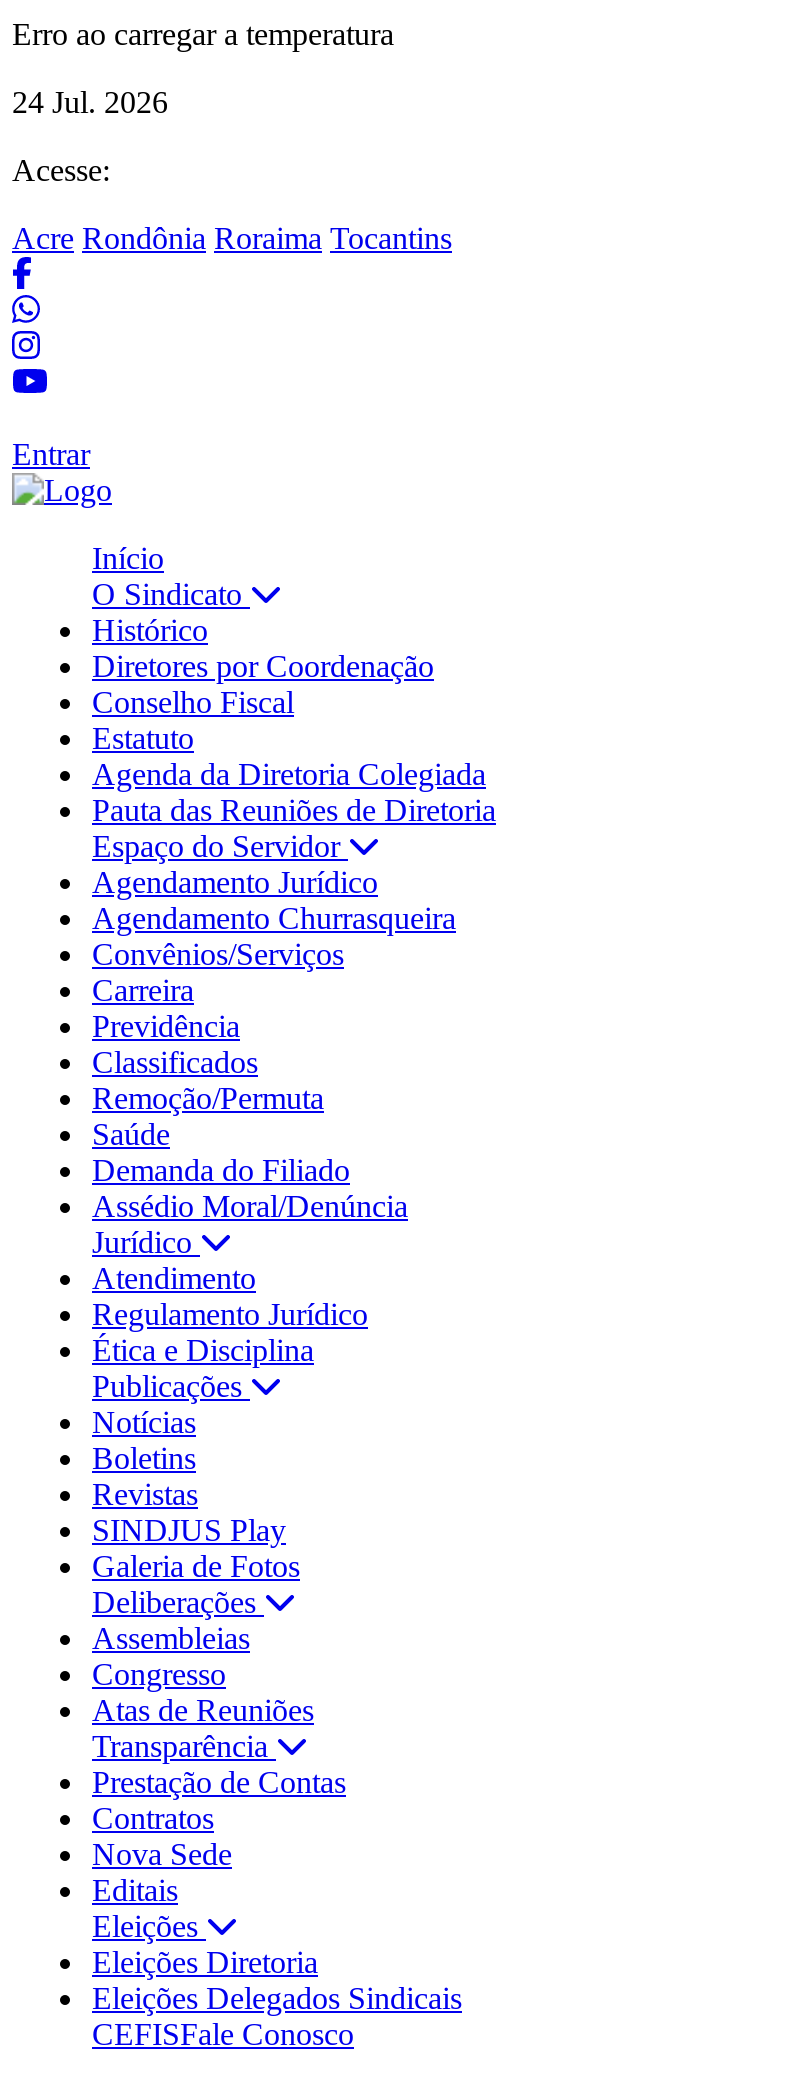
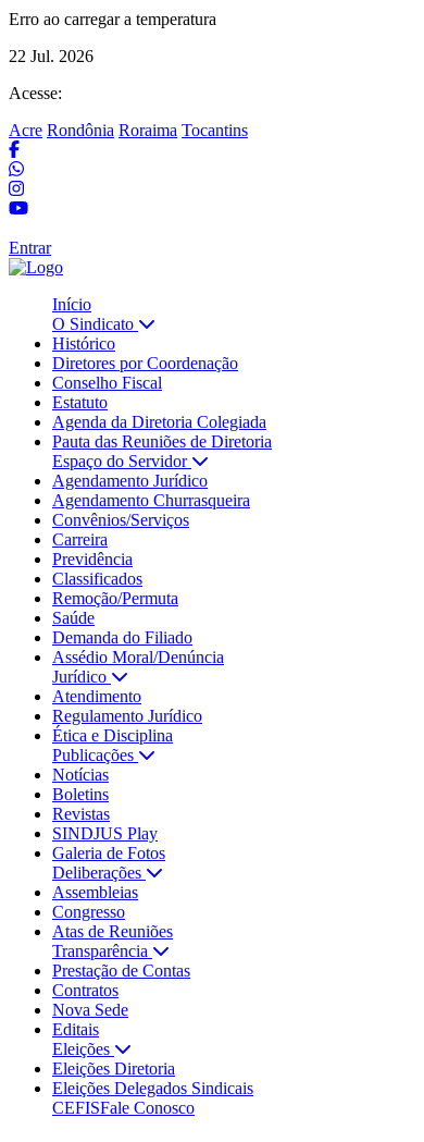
- 24 Jul. 2026
+ 22 Jul. 2026
